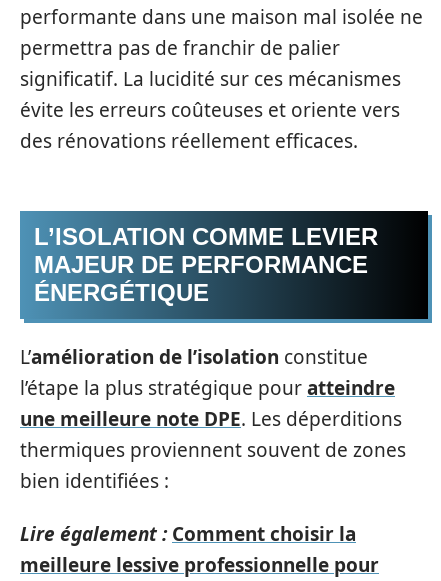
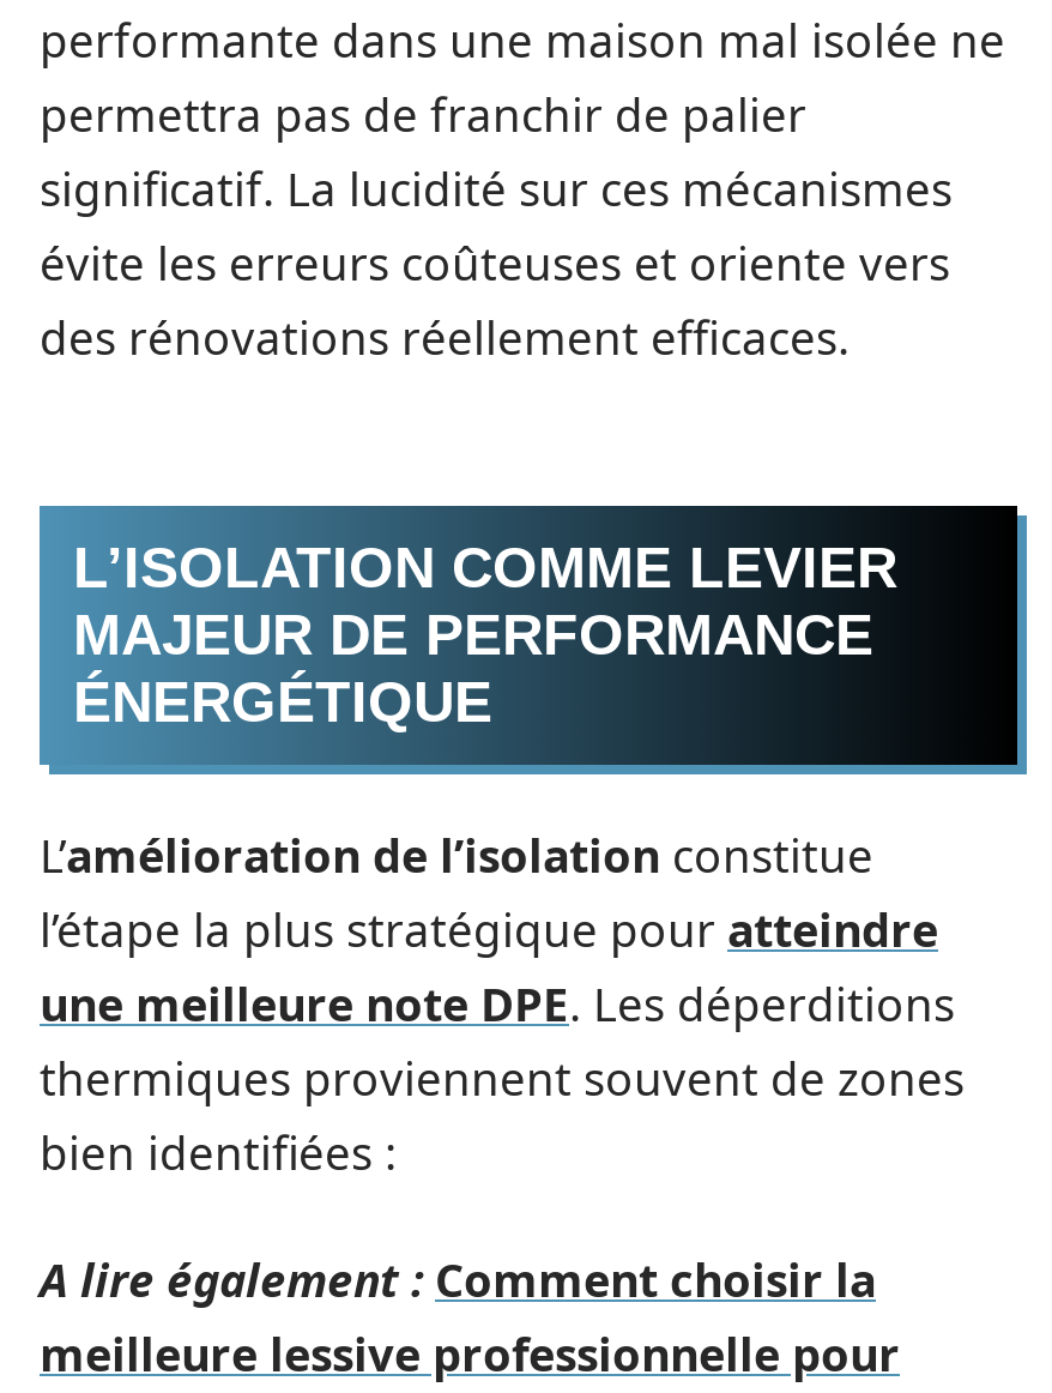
- Lire également : Comment choisir la
+ A lire également : Comment choisir la
